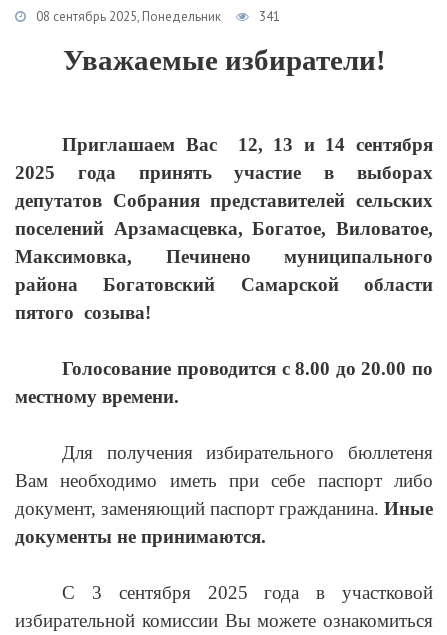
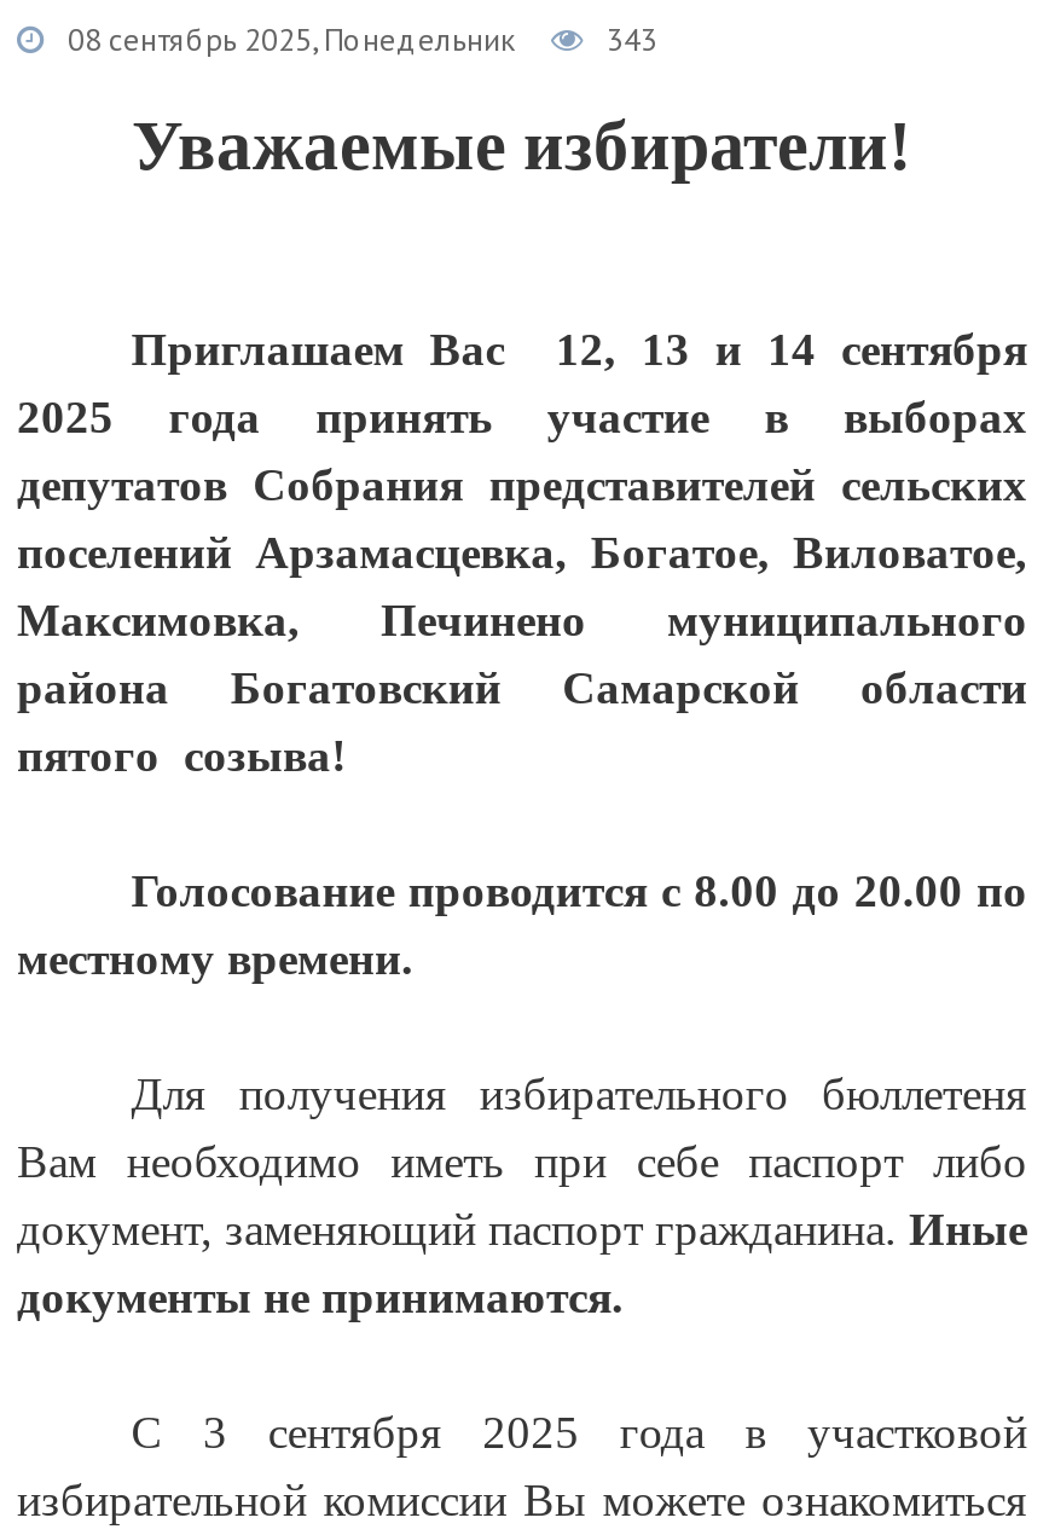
- 341
+ 343
